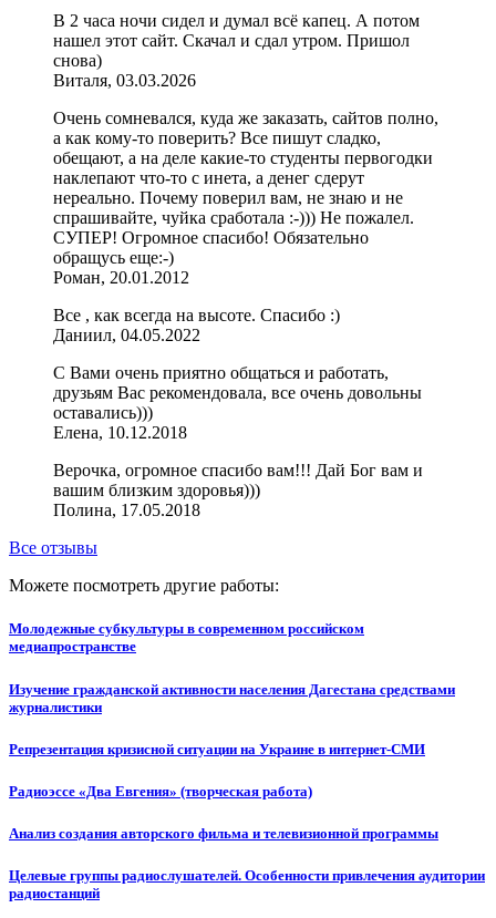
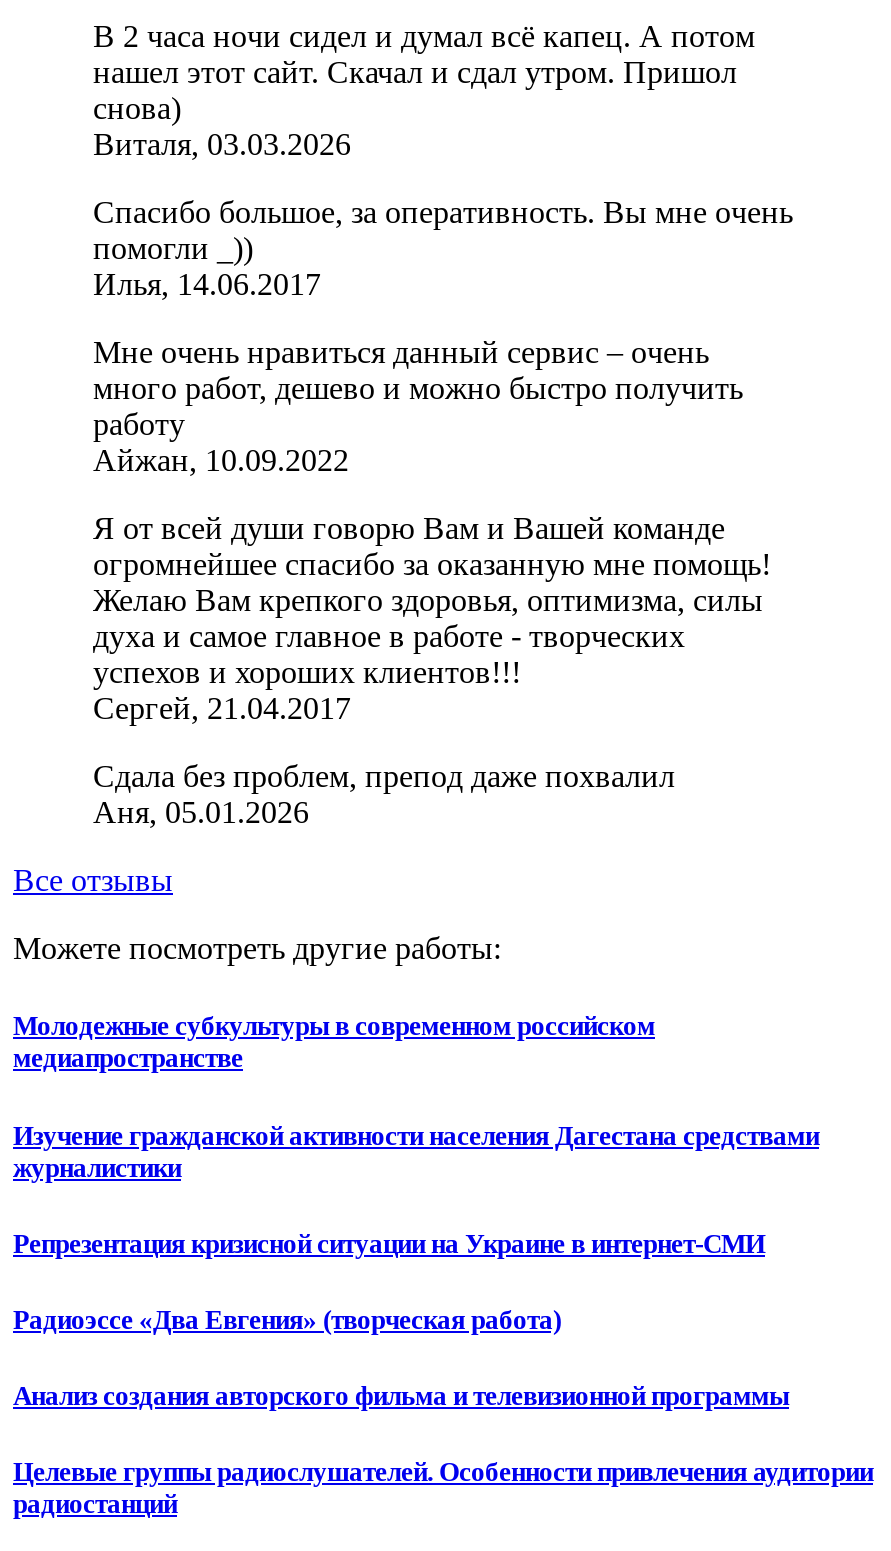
- Очень сомневался, куда же заказать, сайтов полно,
- а как кому-то поверить? Все пишут сладко,
- обещают, а на деле какие-то студенты первогодки
- наклепают что-то с инета, а денег сдерут
- нереально. Почему поверил вам, не знаю и не
- спрашивайте, чуйка сработала :-))) Не пожалел.
- СУПЕР! Огромное спасибо! Обязательно
- обращусь еще:-)
- Роман, 20.01.2012
+ Спасибо большое, за оперативность. Вы мне очень
+ помогли _))
+ Илья, 14.06.2017

- Все , как всегда на высоте. Спасибо :)
- Даниил, 04.05.2022
+ Мне очень нравиться данный сервис – очень
+ много работ, дешево и можно быстро получить
+ работу
+ Айжан, 10.09.2022

- С Вами очень приятно общаться и работать,
- друзьям Вас рекомендовала, все очень довольны
- оставались)))
- Елена, 10.12.2018
+ Я от всей души говорю Вам и Вашей команде
+ огромнейшее спасибо за оказанную мне помощь!
+ Желаю Вам крепкого здоровья, оптимизма, силы
+ духа и самое главное в работе - творческих
+ успехов и хороших клиентов!!!
+ Сергей, 21.04.2017

- Верочка, огромное спасибо вам!!! Дай Бог вам и
- вашим близким здоровья)))
- Полина, 17.05.2018
+ Сдала без проблем, препод даже похвалил
+ Аня, 05.01.2026
